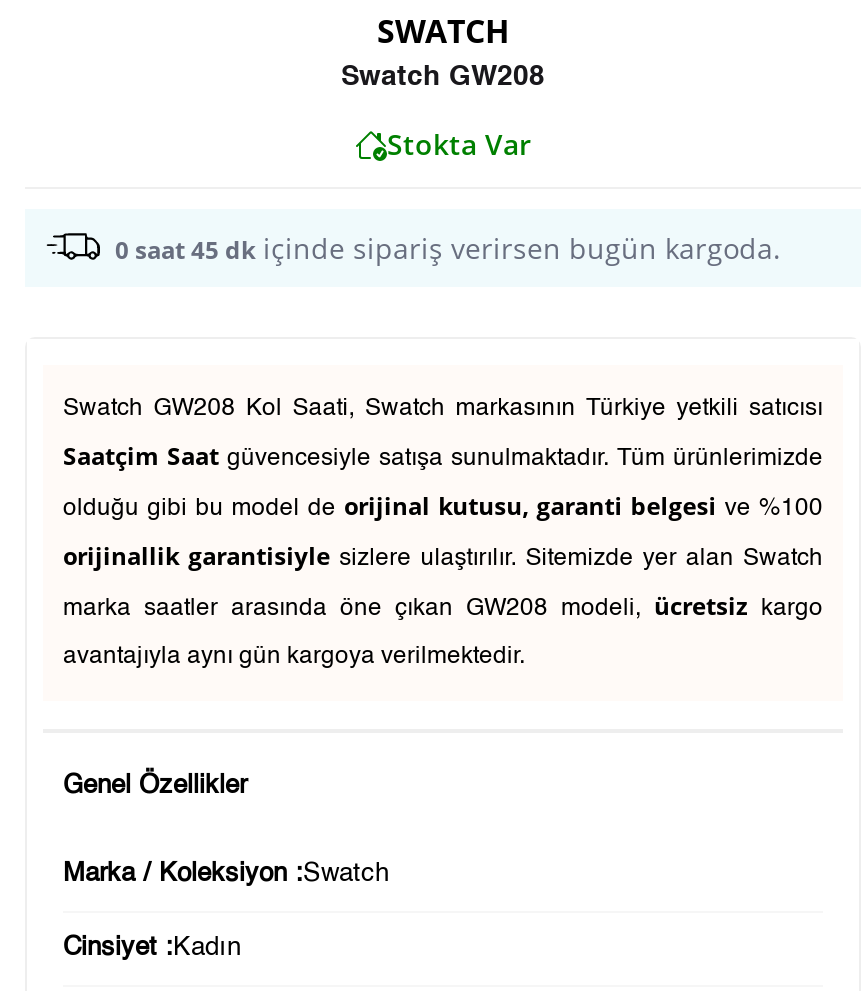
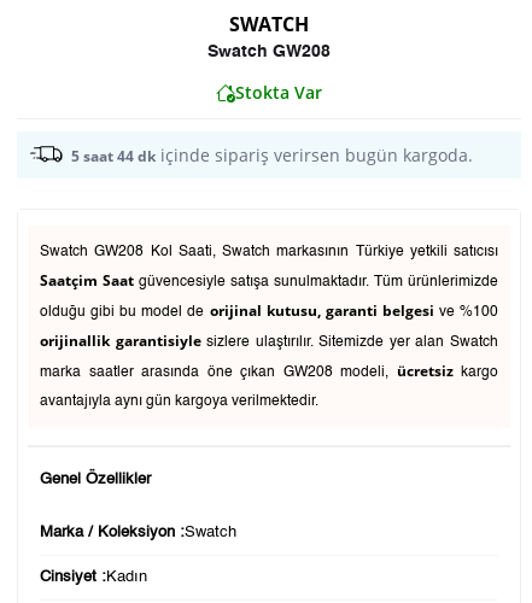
- 0 saat 45 dk içinde sipariş verirsen bugün kargoda.
+ 5 saat 44 dk içinde sipariş verirsen bugün kargoda.
